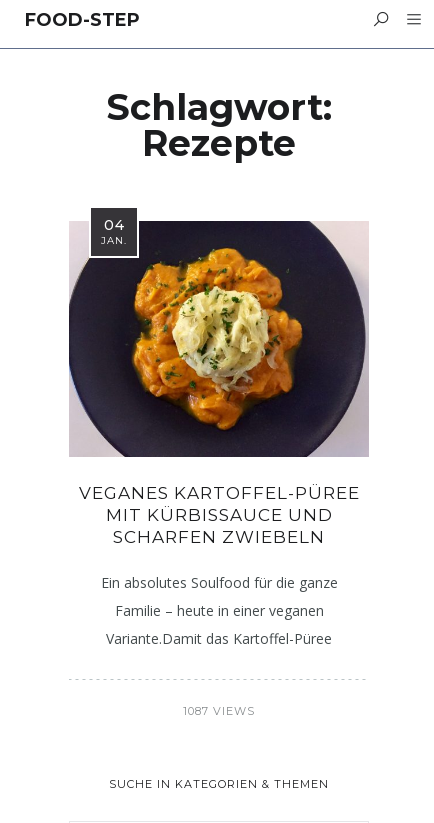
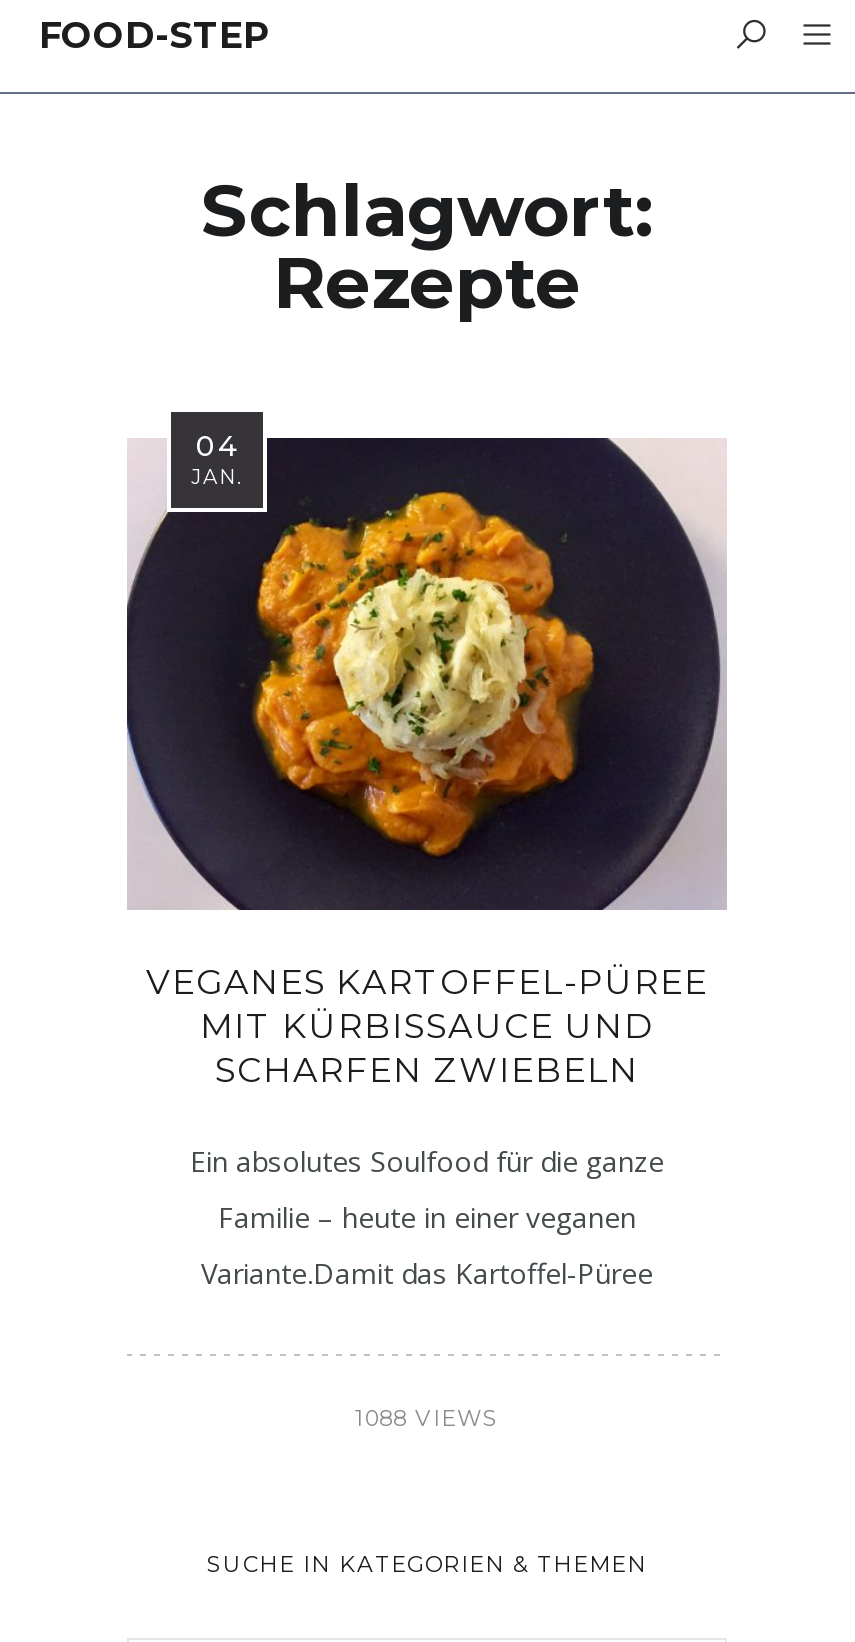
- 1087 VIEWS
+ 1088 VIEWS
